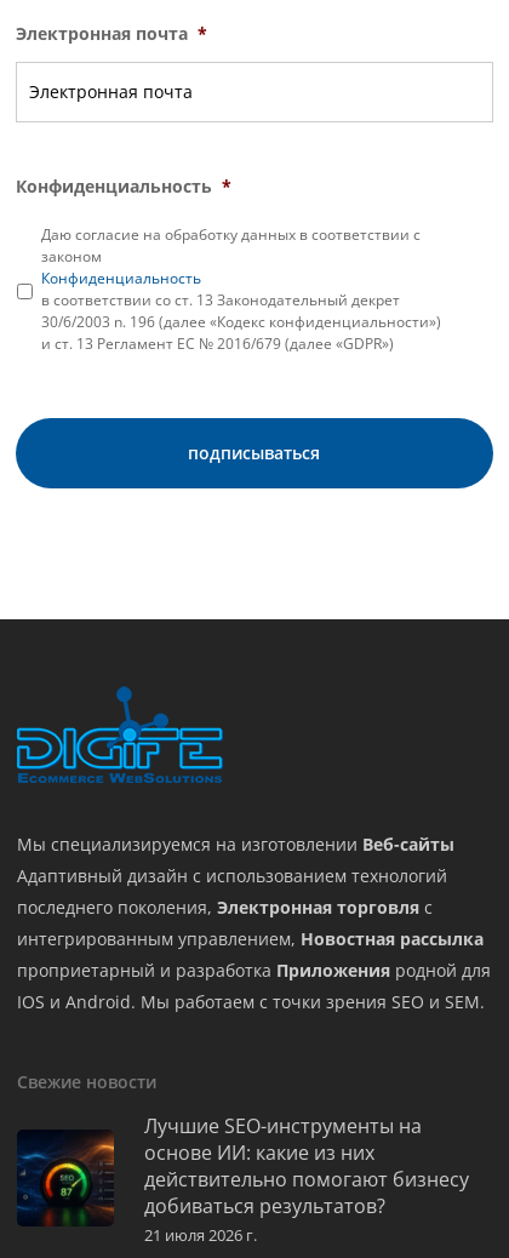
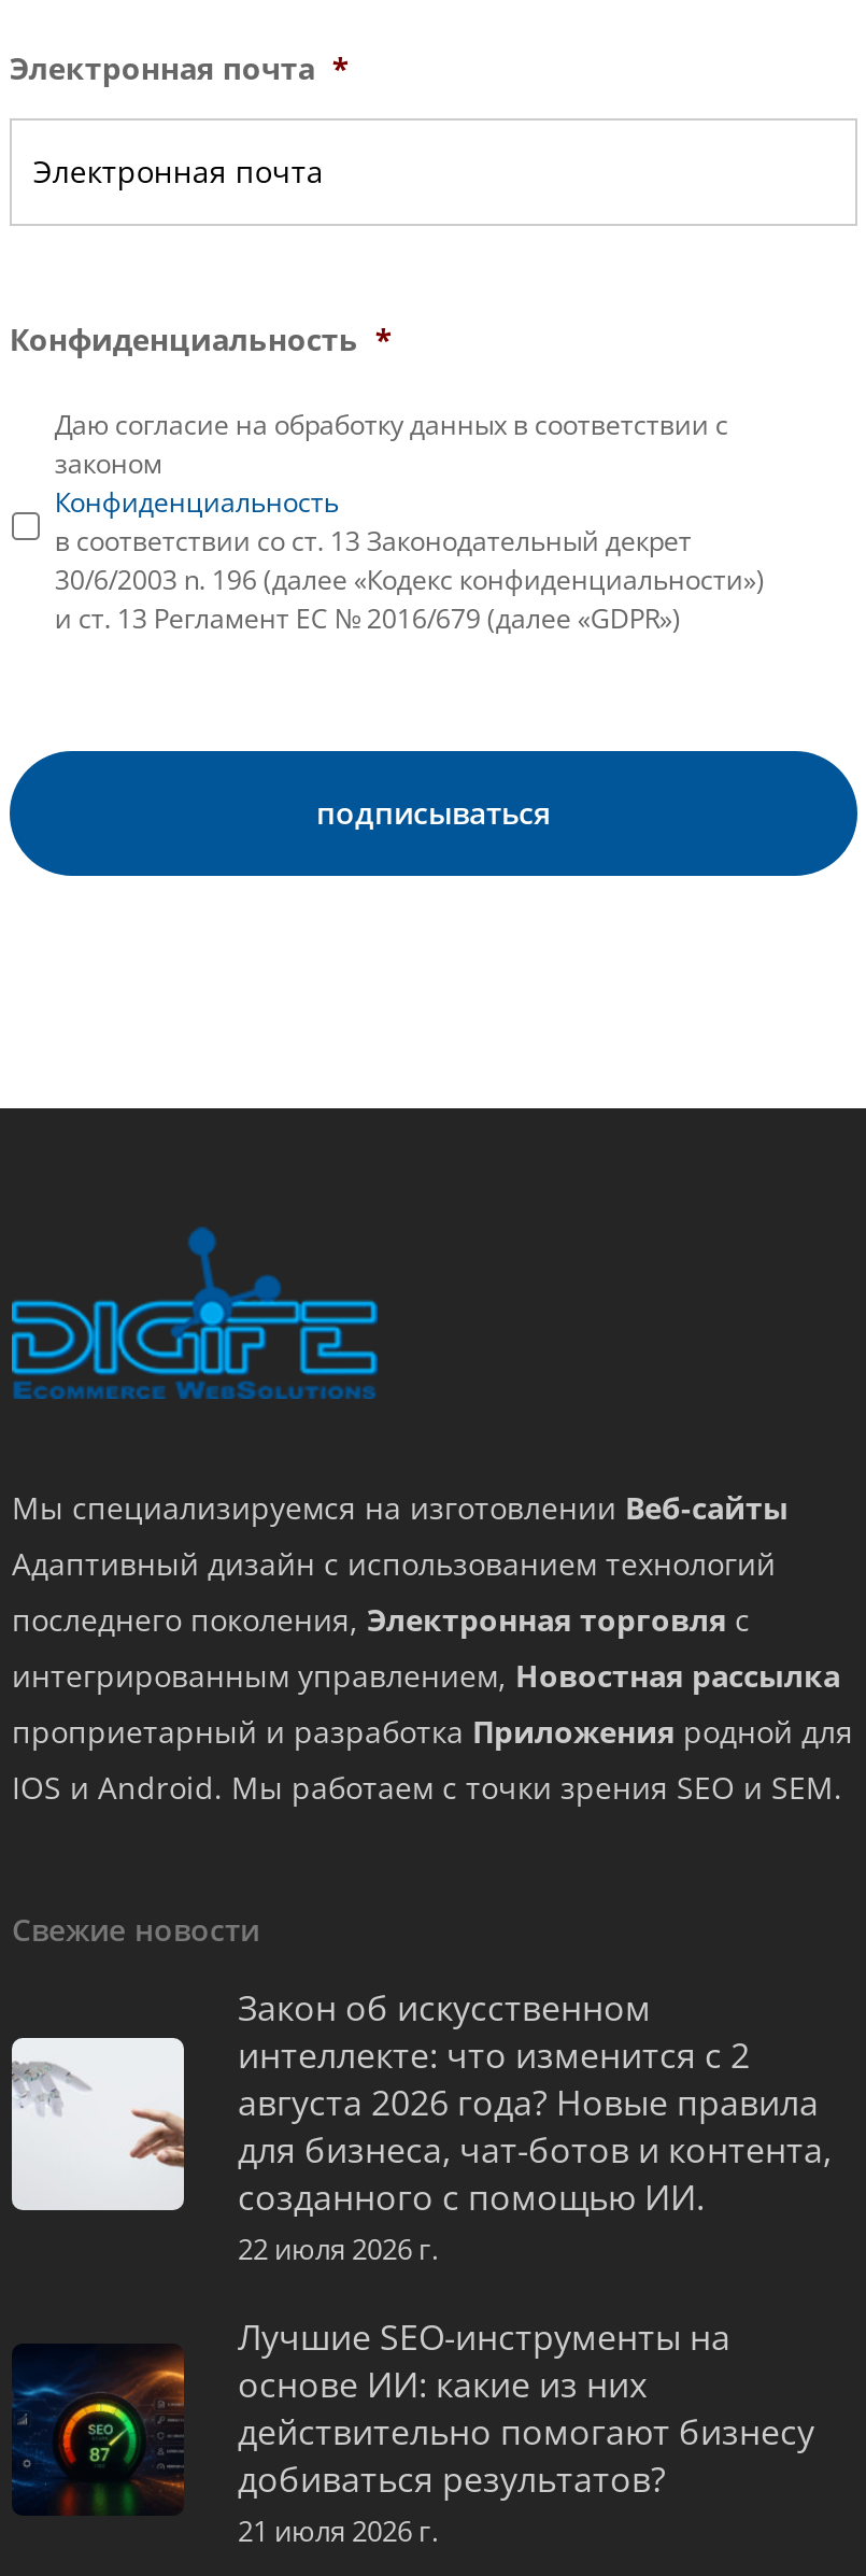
+ [image]
+ Закон об искусственном
+ интеллекте: что изменится с 2
+ августа 2026 года? Новые правила
+ для бизнеса, чат-ботов и контента,
+ созданного с помощью ИИ.
+ 22 июля 2026 г.
